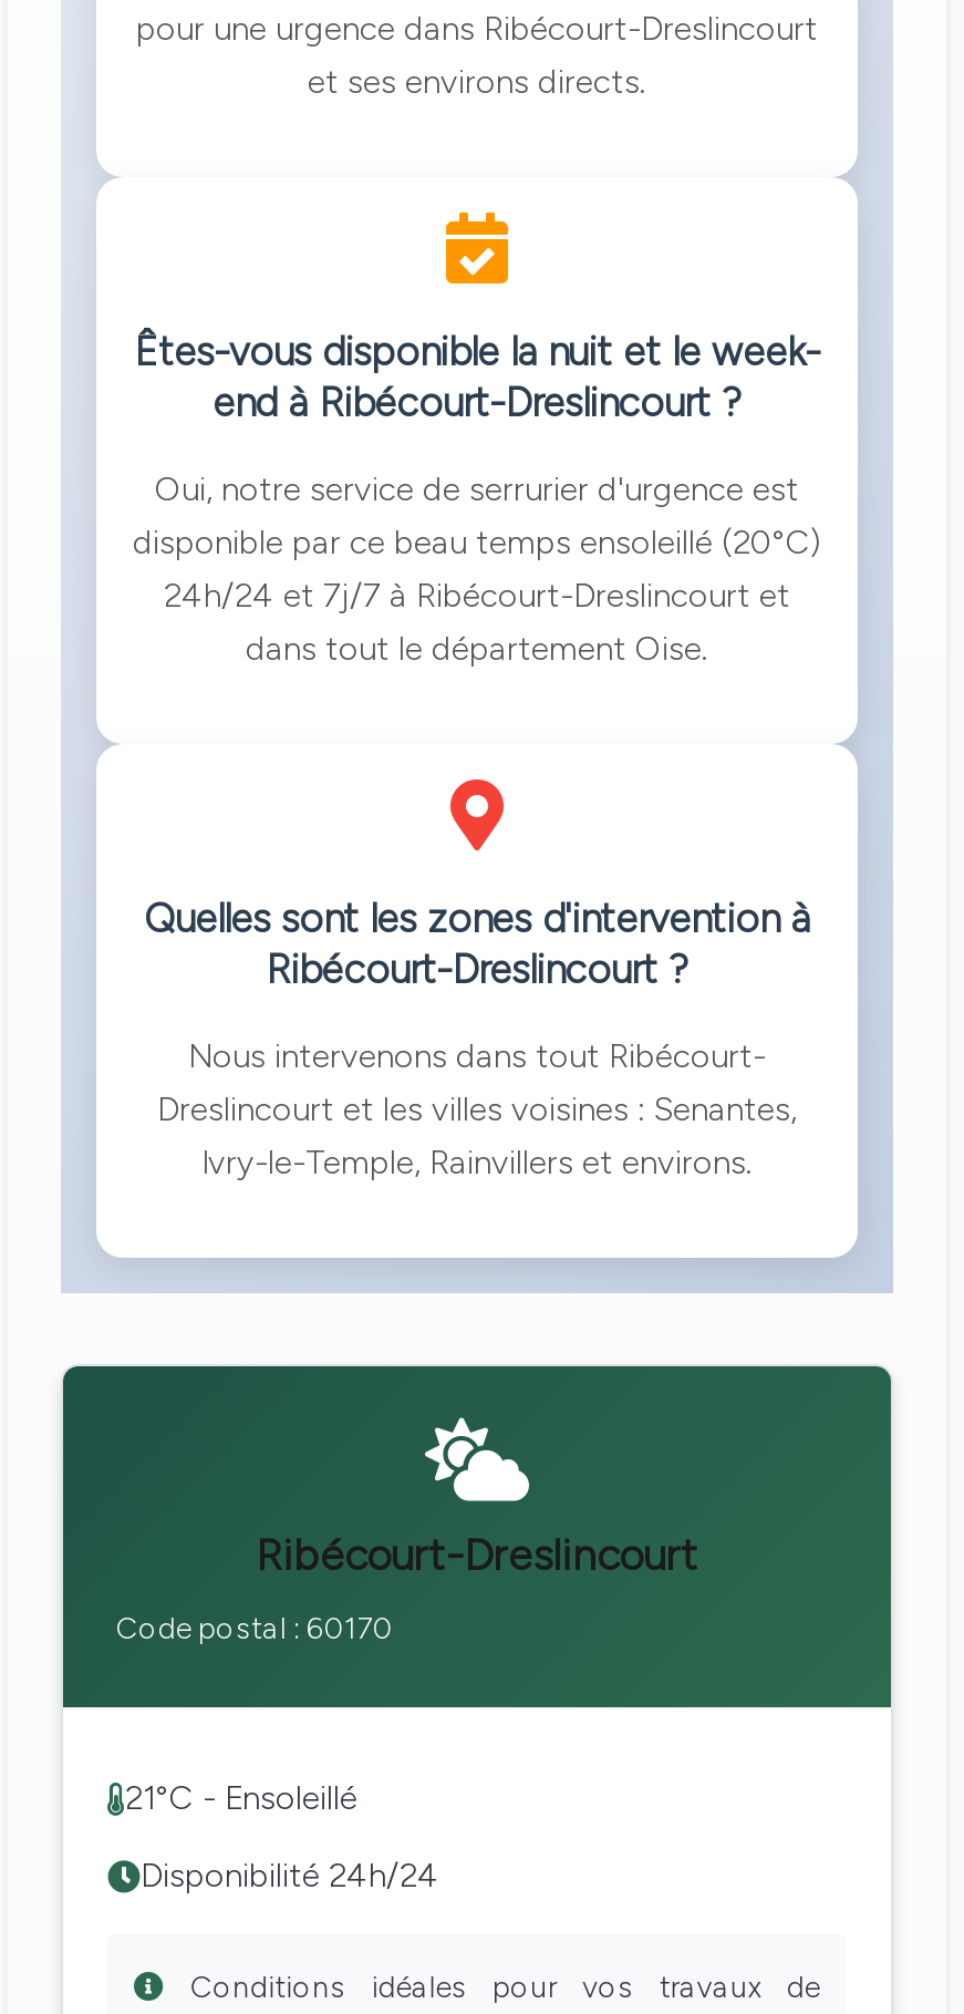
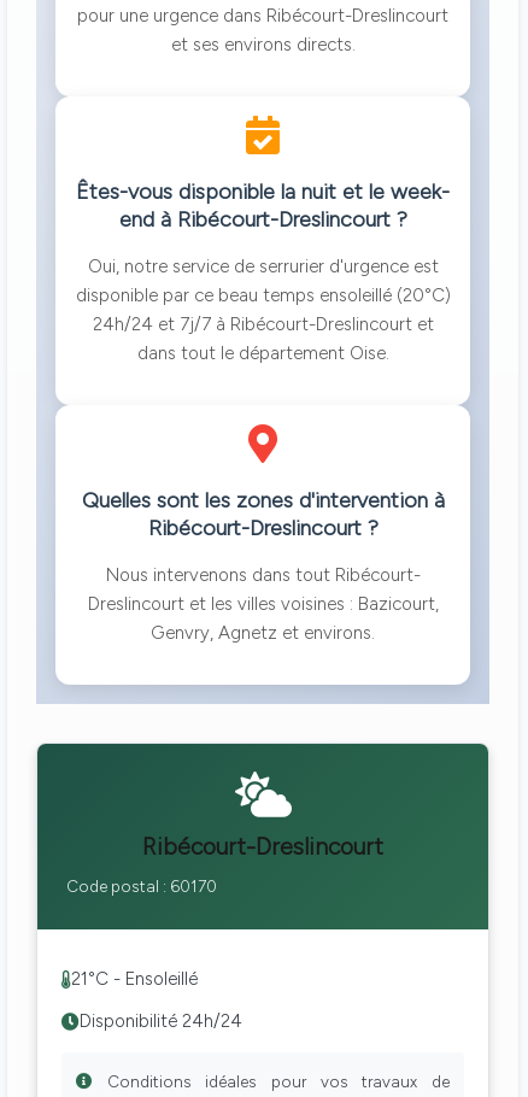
- Dreslincourt et les villes voisines : Senantes,
+ Dreslincourt et les villes voisines : Bazicourt,

- Ivry-le-Temple, Rainvillers et environs.
+ Genvry, Agnetz et environs.
